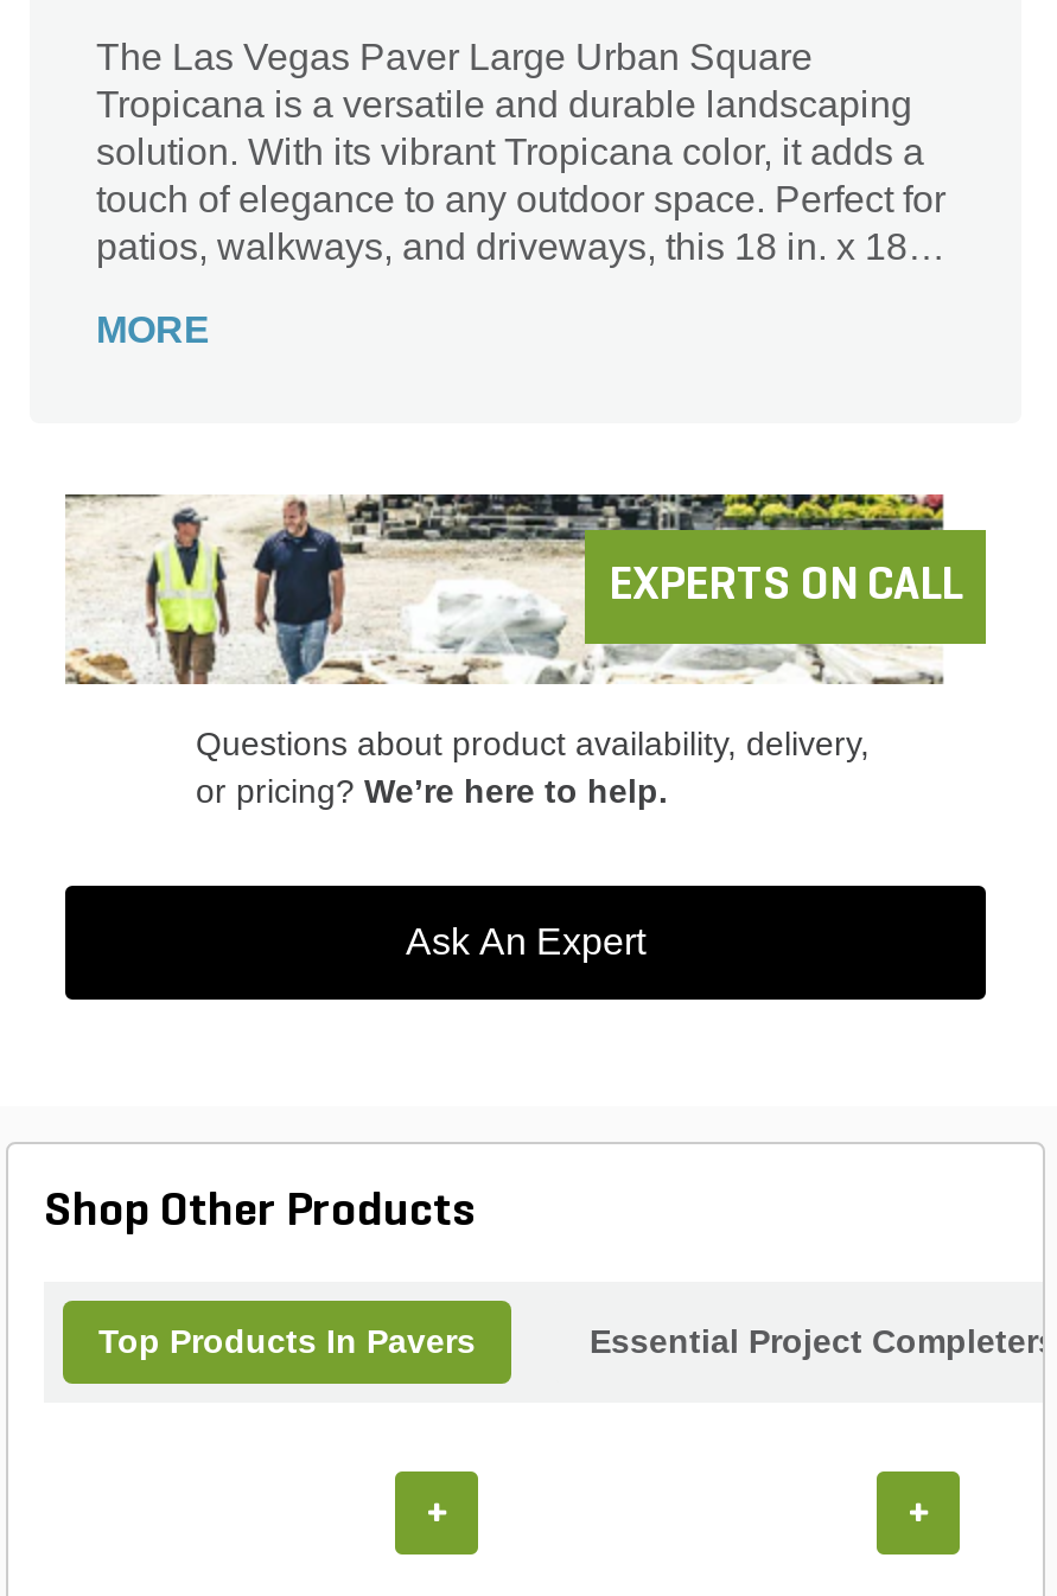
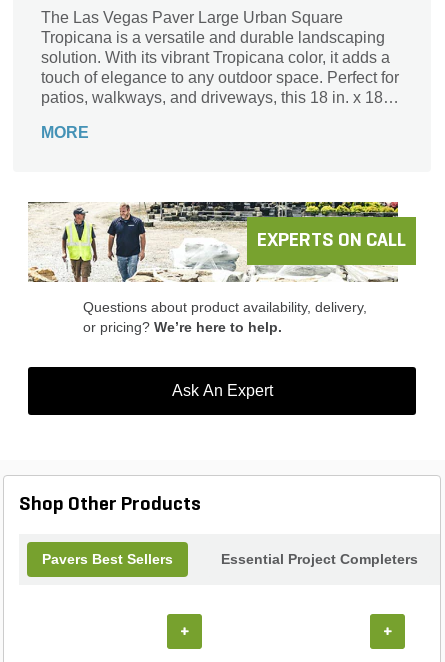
- Top Products In Pavers
+ Pavers Best Sellers
